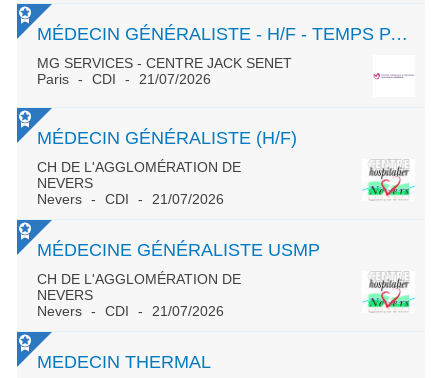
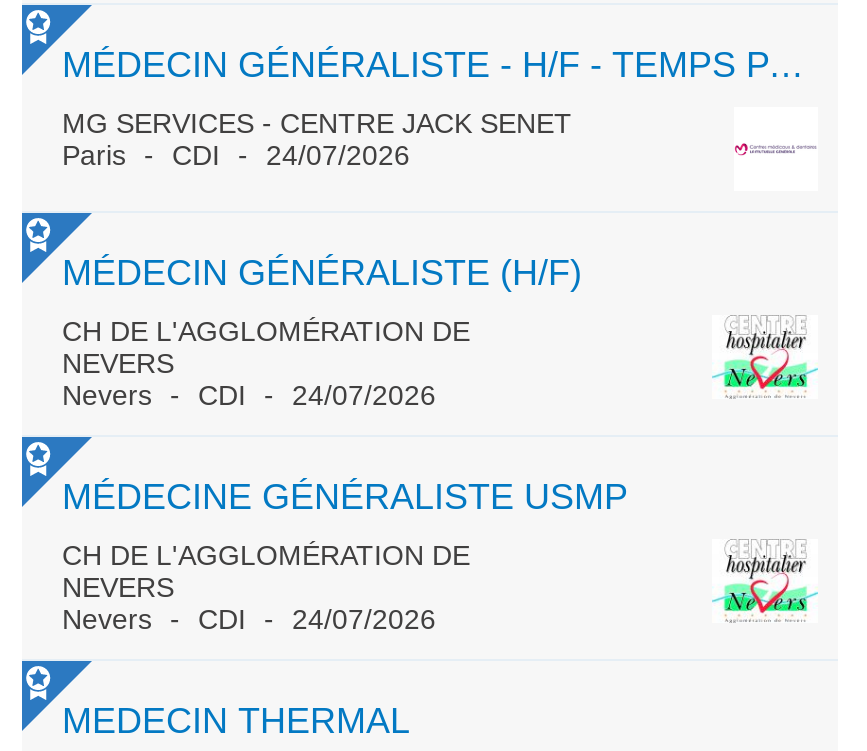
- Paris CDI 21/07/2026
+ Paris CDI 24/07/2026

- Nevers CDI 21/07/2026
+ Nevers CDI 24/07/2026

- Nevers CDI 21/07/2026
+ Nevers CDI 24/07/2026
